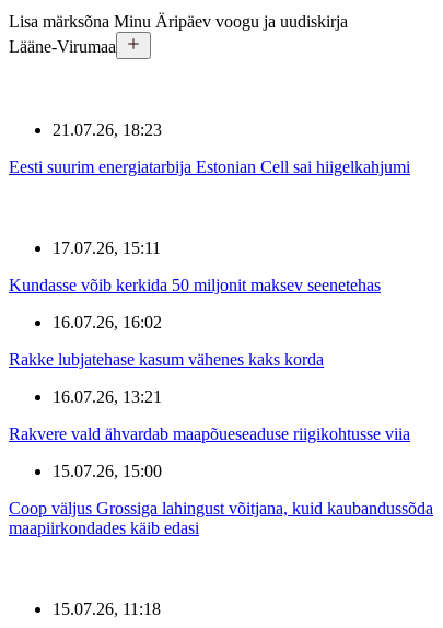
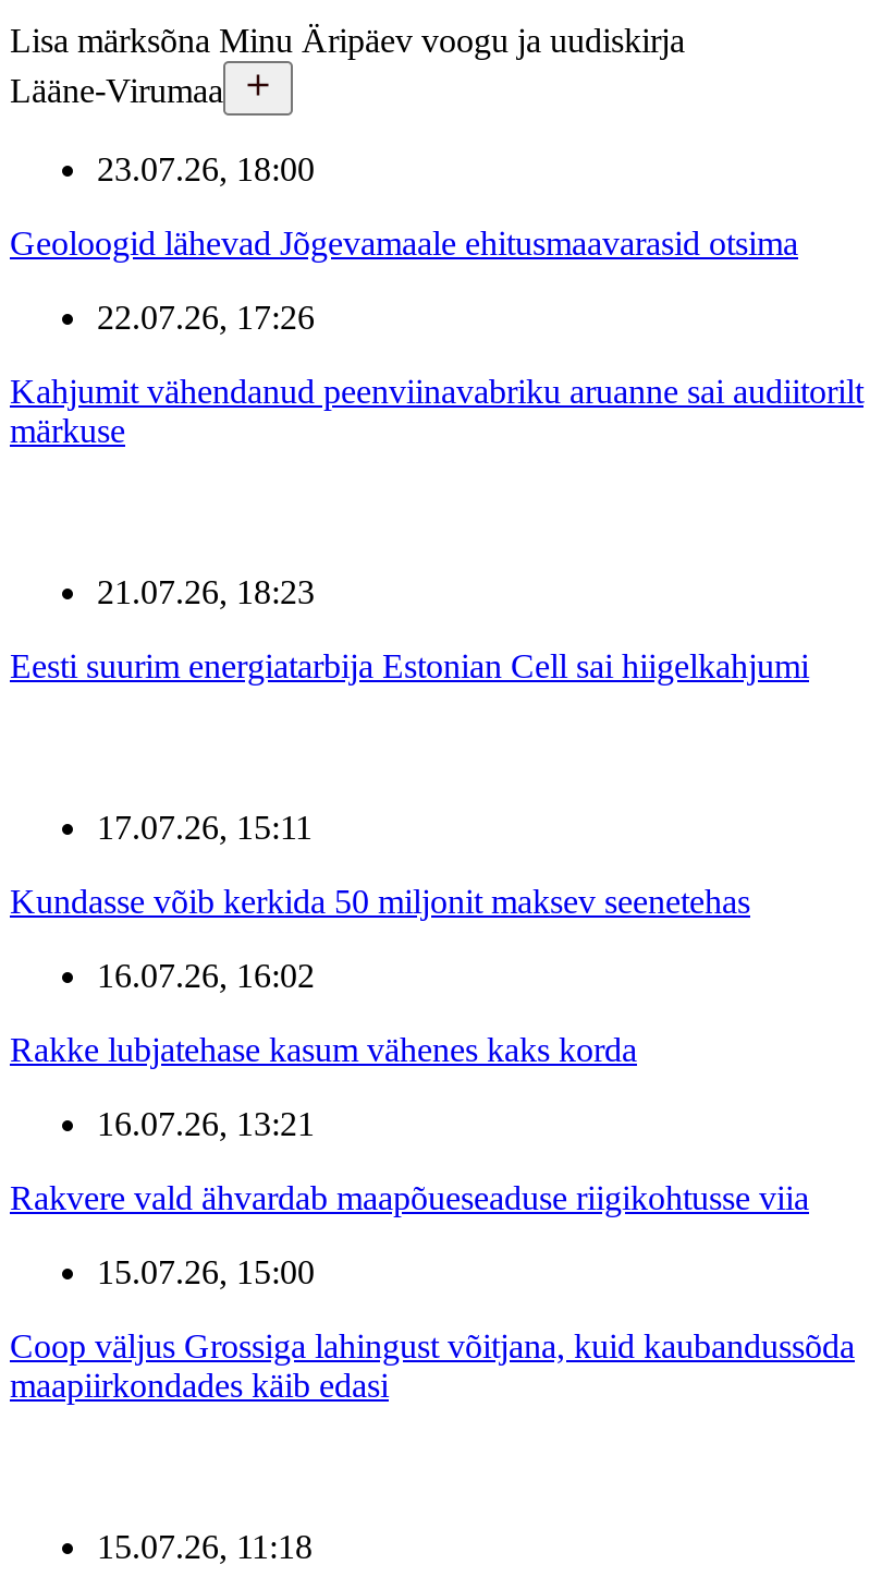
+ 23.07.26, 18:00
+ Geoloogid lähevad Jõgevamaale ehitusmaavarasid otsima
+ 22.07.26, 17:26
+ Kahjumit vähendanud peenviinavabriku aruanne sai audiitorilt
+ märkuse
